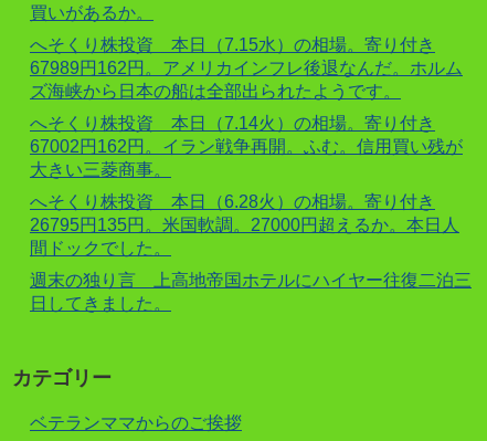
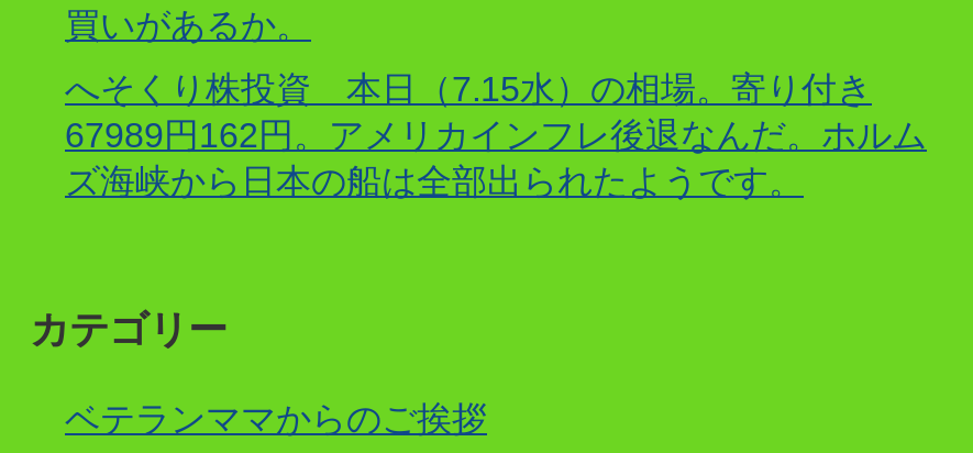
- へそくり株投資 本日（7.14火）の相場。寄り付き
- 67002円162円。イラン戦争再開。ふむ。信用買い残が
- 大きい三菱商事。
- へそくり株投資 本日（6.28火）の相場。寄り付き
- 26795円135円。米国軟調。27000円超えるか。本日人
- 間ドックでした。
- 週末の独り言 上高地帝国ホテルにハイヤー往復二泊三
- 日してきました。
